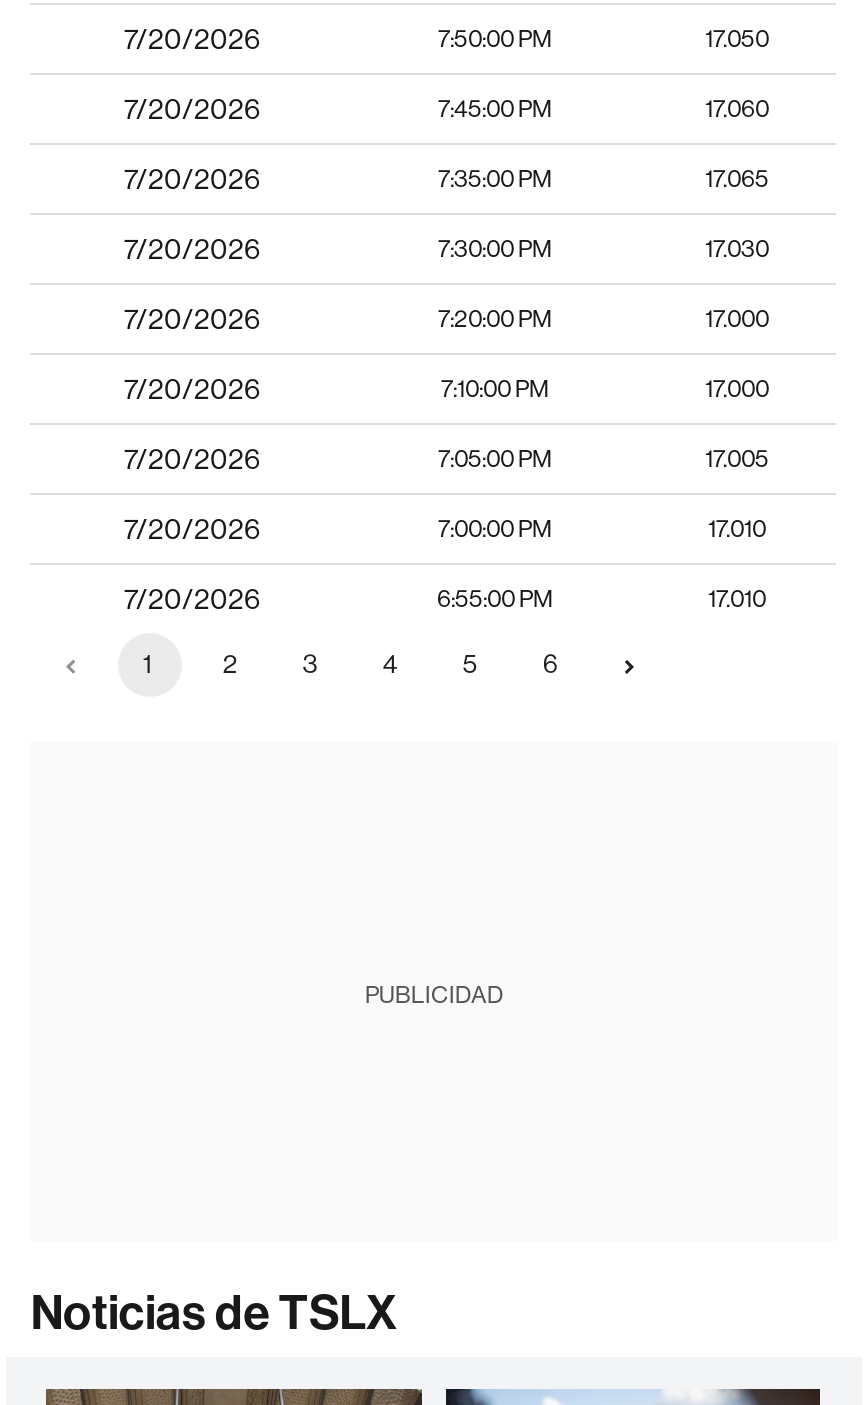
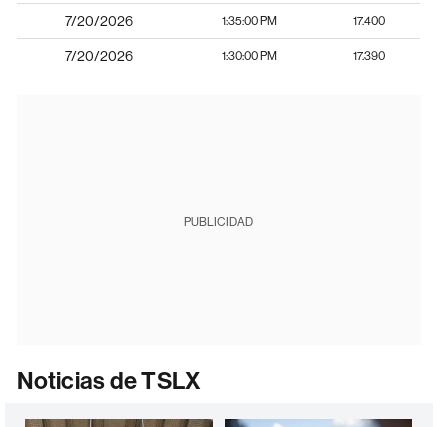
- 7:50:00 PM
+ 1:35:00 PM

- 17.050
+ 17.400

- 7:45:00 PM
- 17.060
- 7/20/2026
- 7:35:00 PM
- 17.065
- 7/20/2026
- 7:30:00 PM
- 17.030
- 7/20/2026
- 7:20:00 PM
- 17.000
- 7/20/2026
- 7:10:00 PM
- 17.000
- 7/20/2026
- 7:05:00 PM
- 17.005
- 7/20/2026
- 7:00:00 PM
- 17.010
- 7/20/2026
- 6:55:00 PM
- 17.010
- 1
- 2
- 3
- 4
- 5
- 6
+ 1:30:00 PM
+ 17.390
